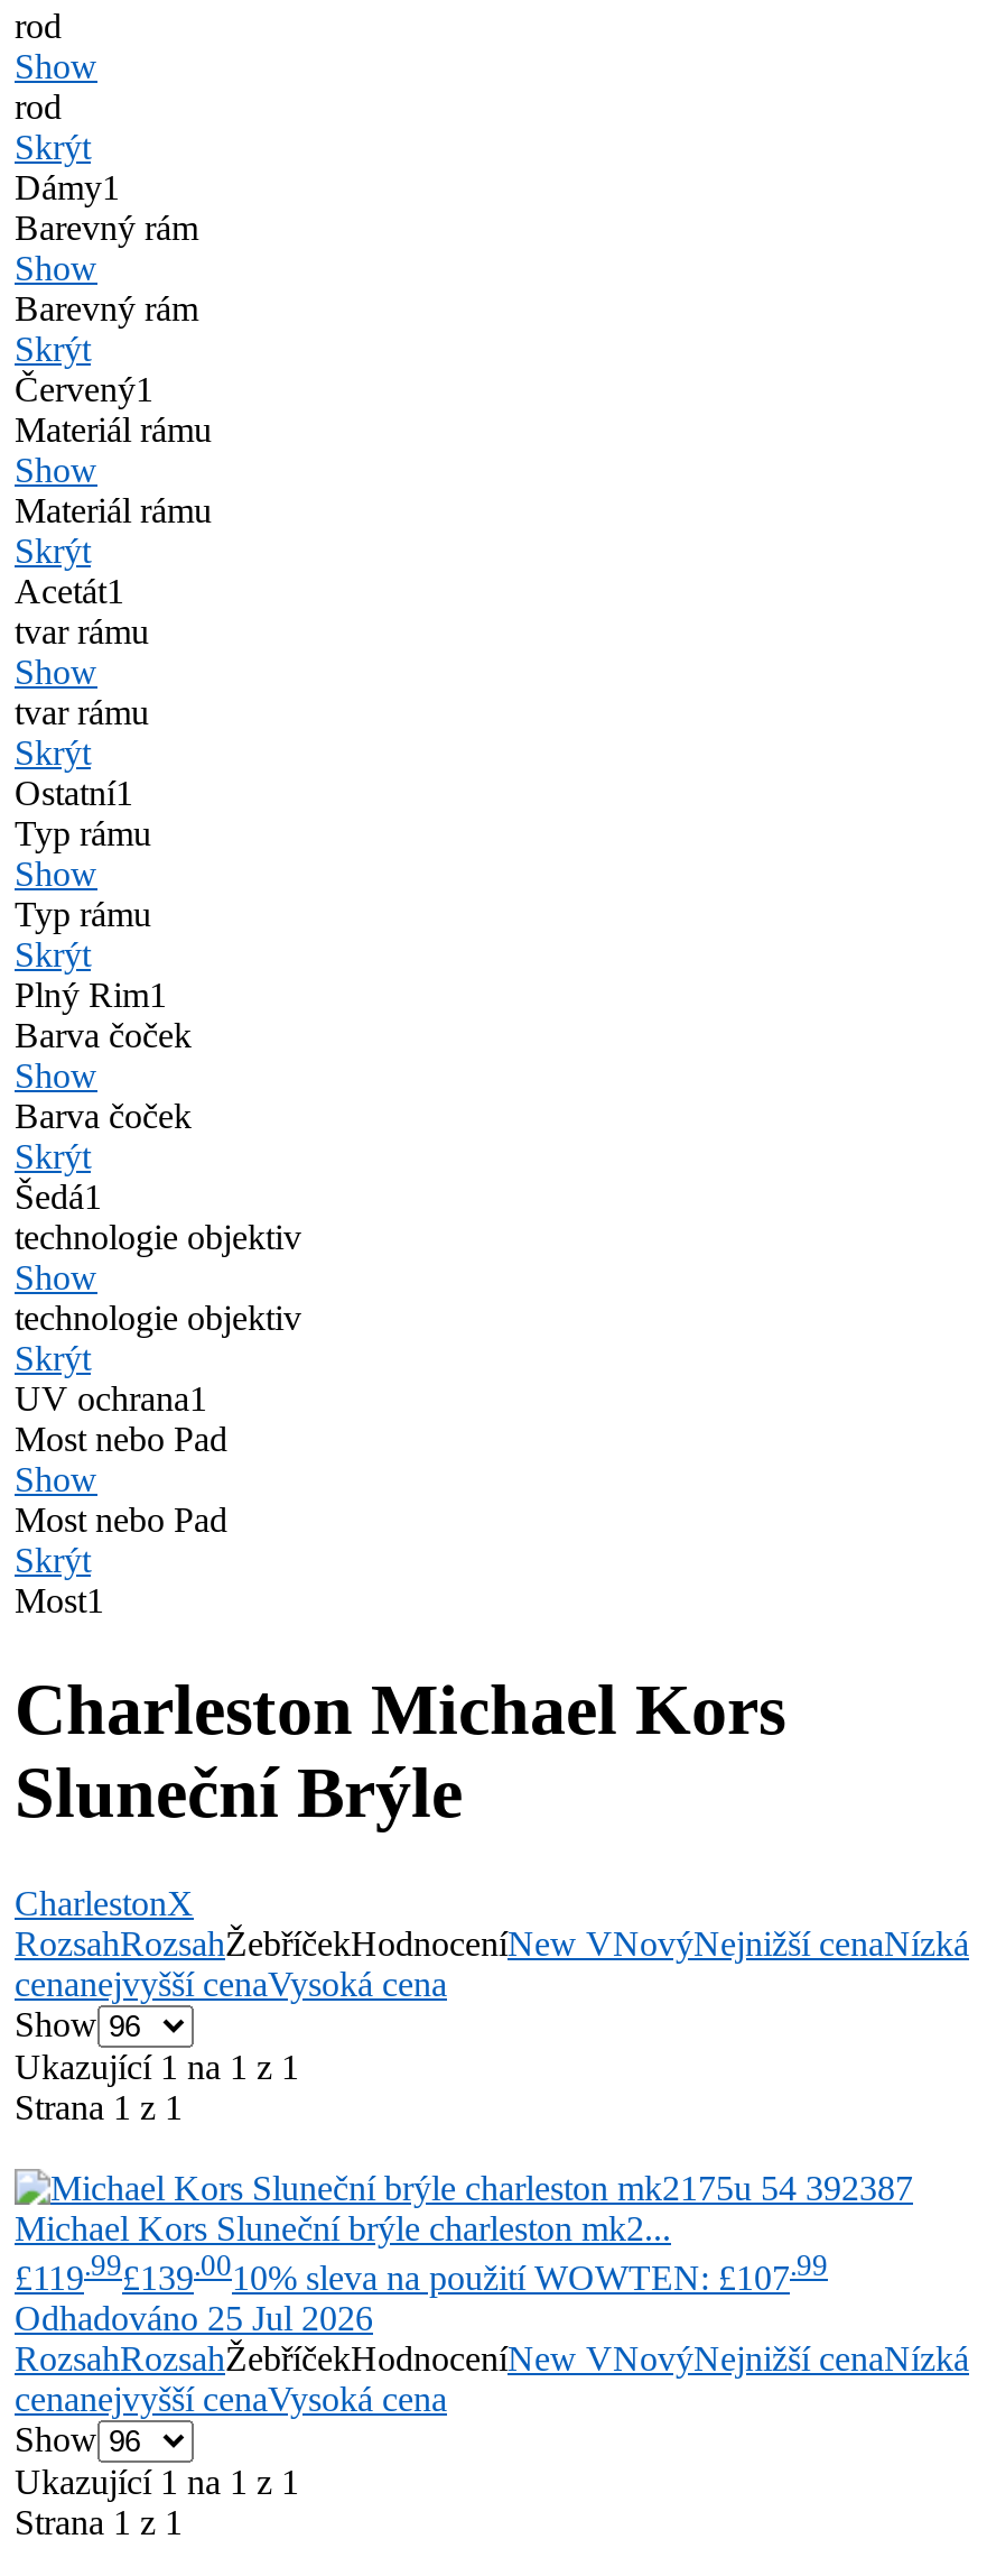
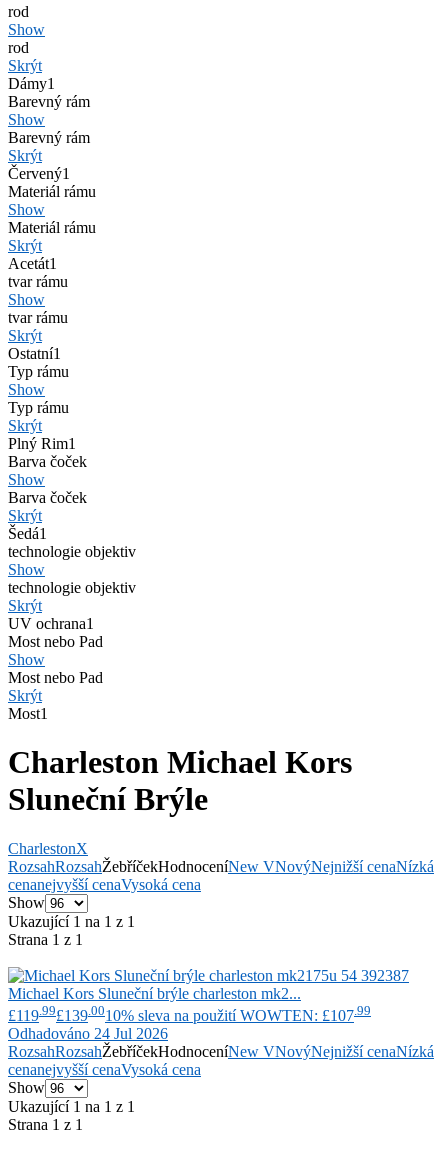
- Odhadováno 25 Jul 2026
+ Odhadováno 24 Jul 2026
